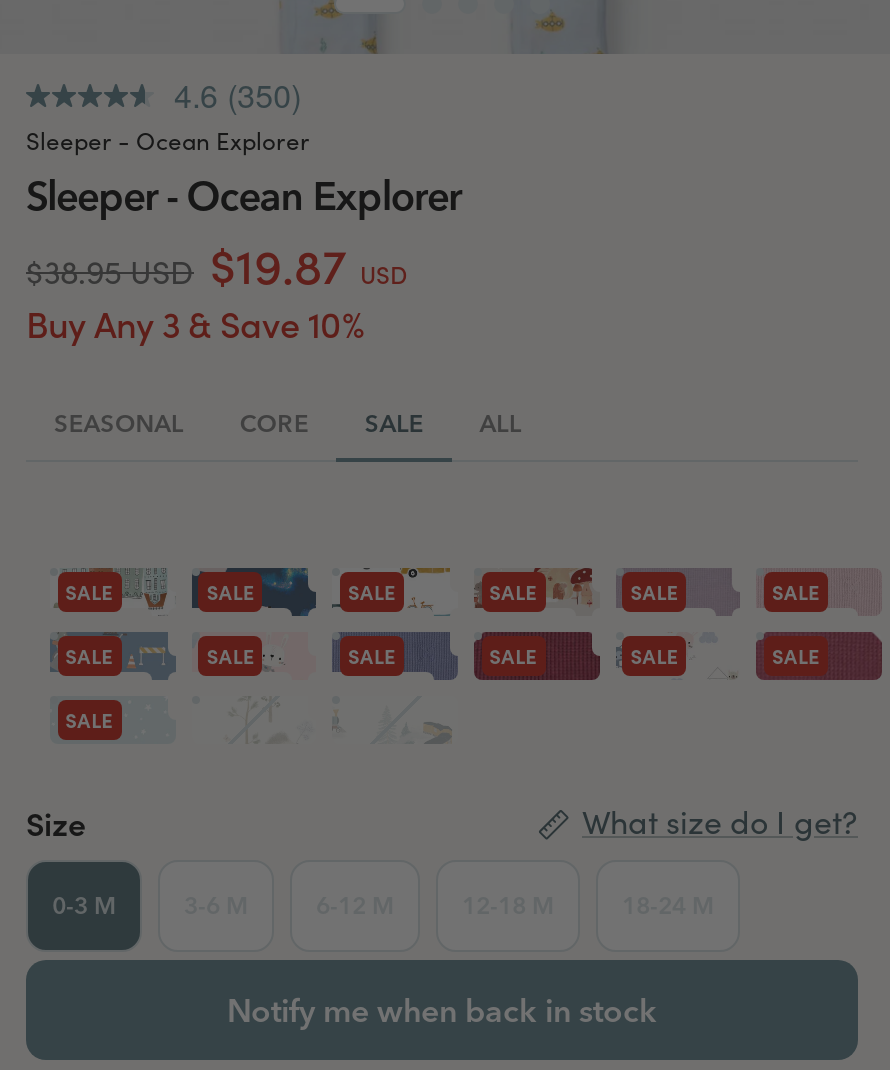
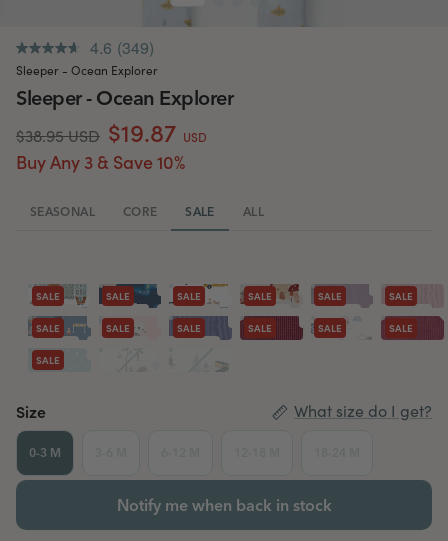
- 4.6 . (350)
+ 4.6 . (349)
